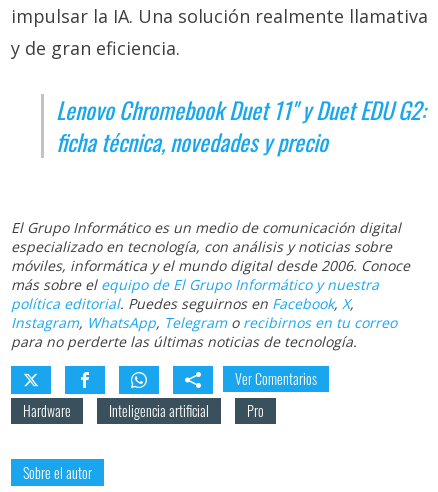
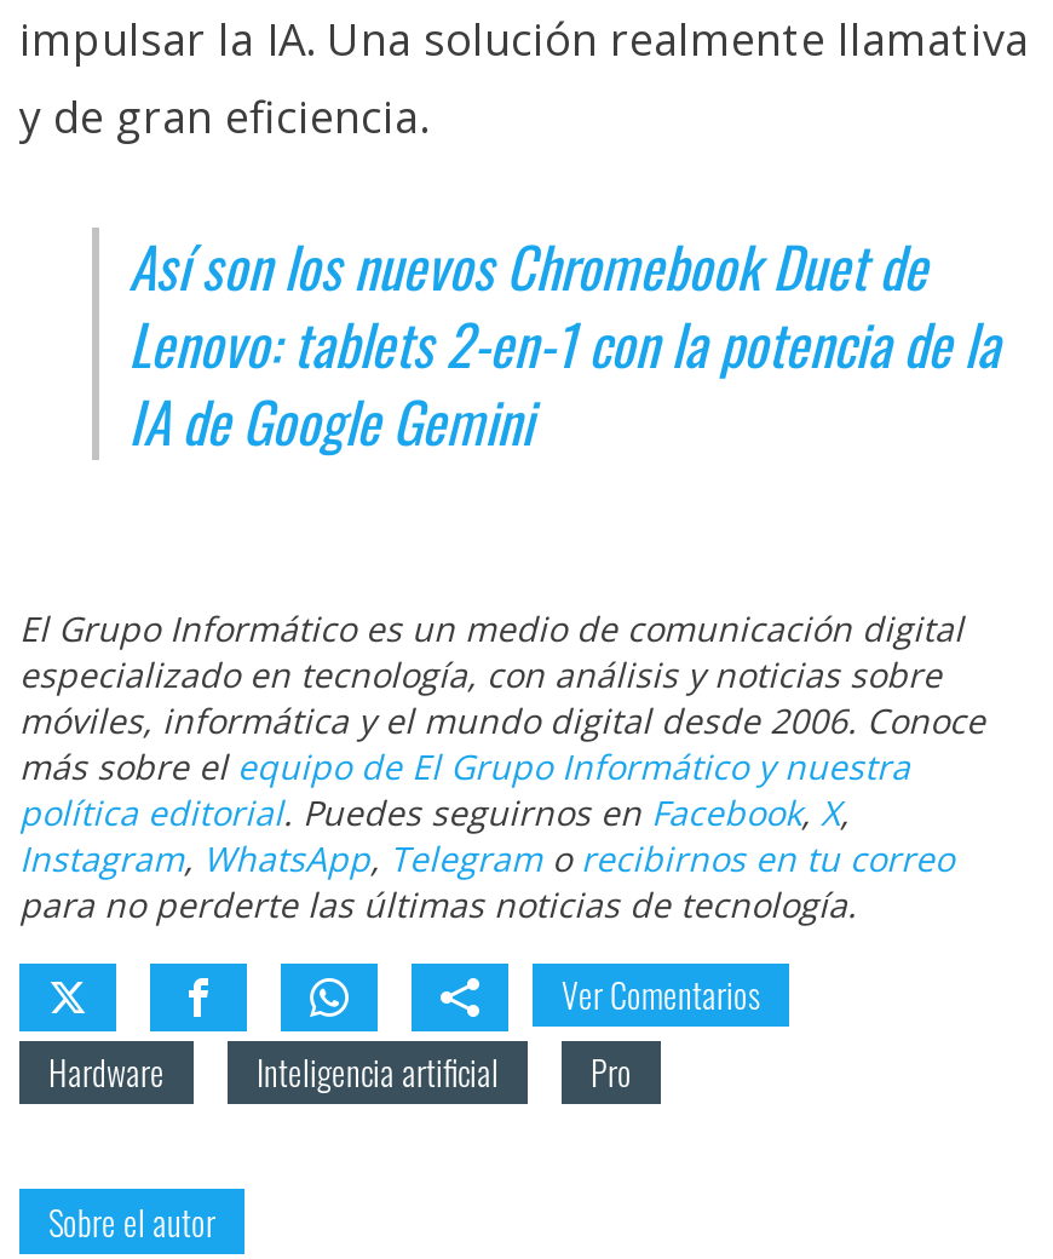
- Lenovo Chromebook Duet 11" y Duet EDU G2:
- ficha técnica, novedades y precio
+ Así son los nuevos Chromebook Duet de
+ Lenovo: tablets 2-en-1 con la potencia de la
+ IA de Google Gemini
